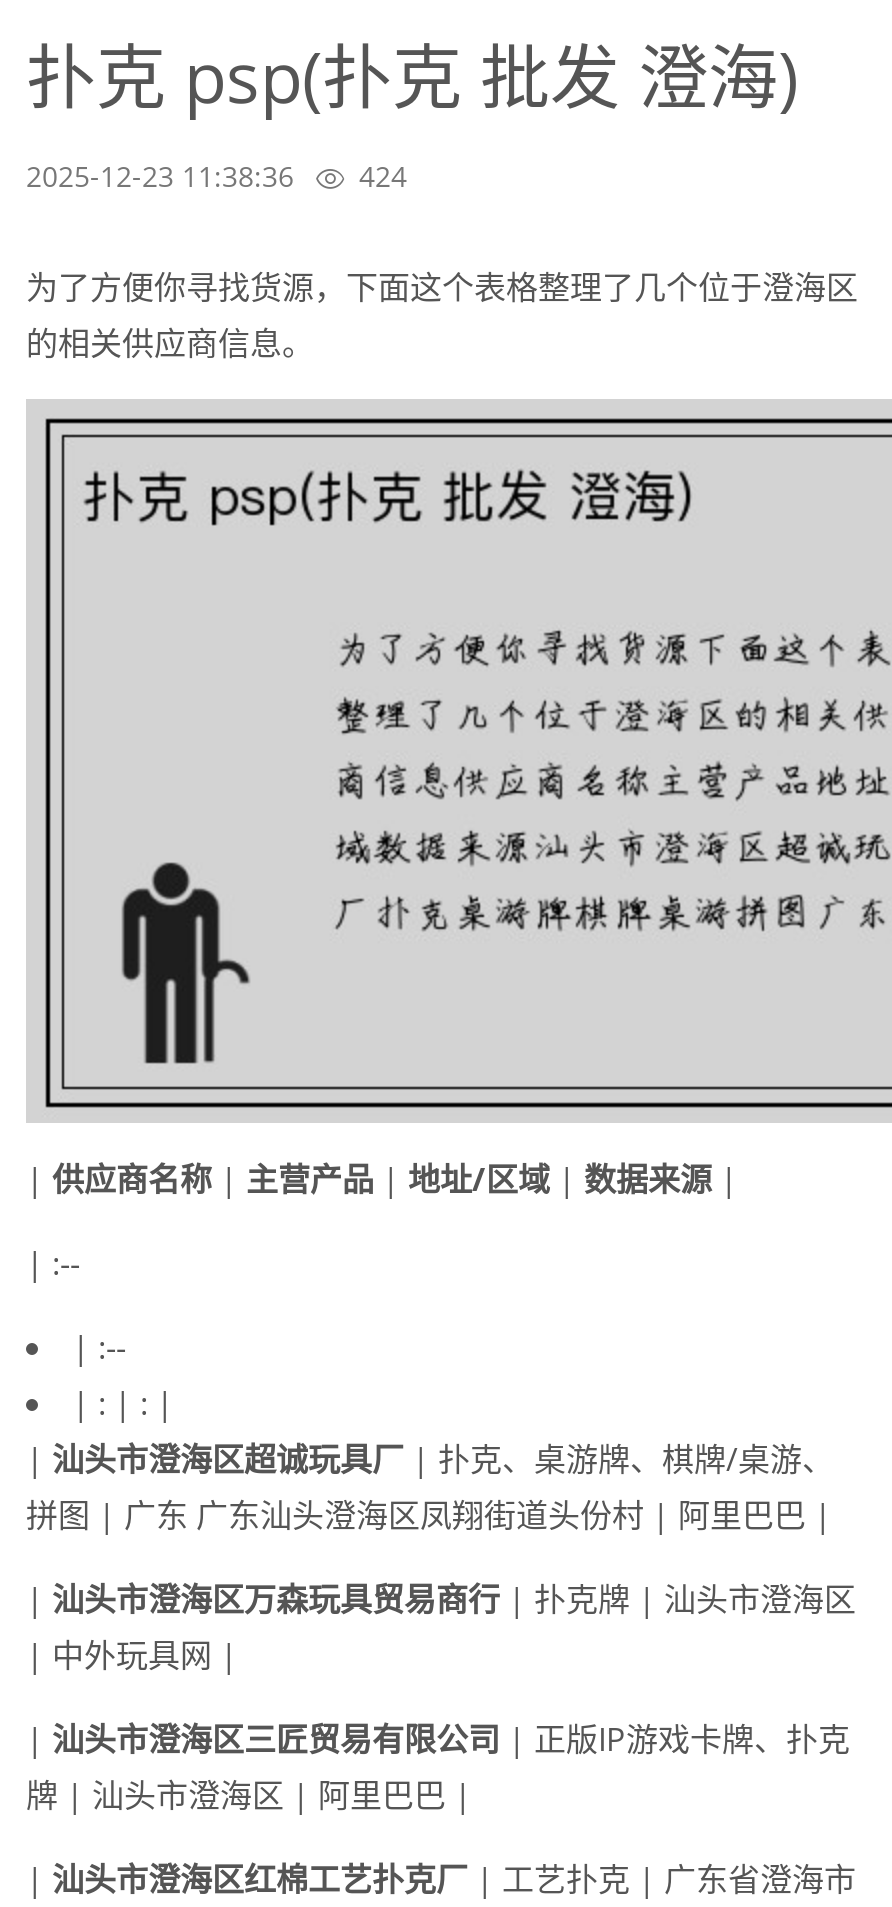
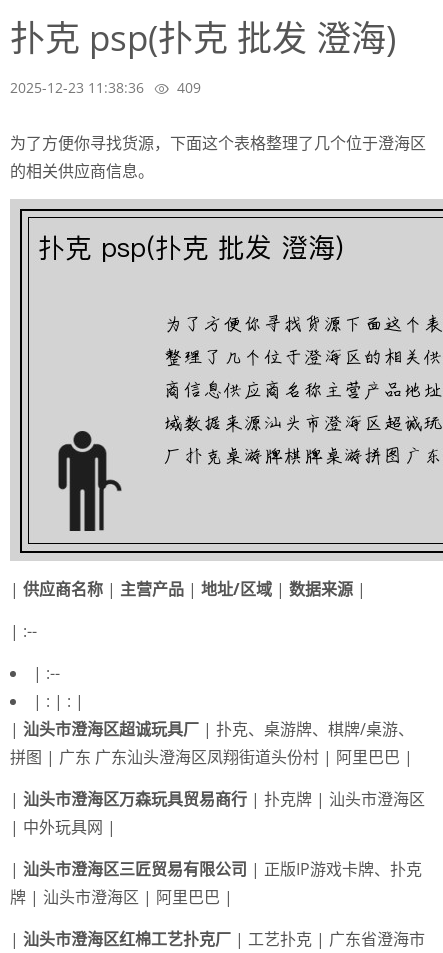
- 2025-12-23 11:38:36 424
+ 2025-12-23 11:38:36 409
